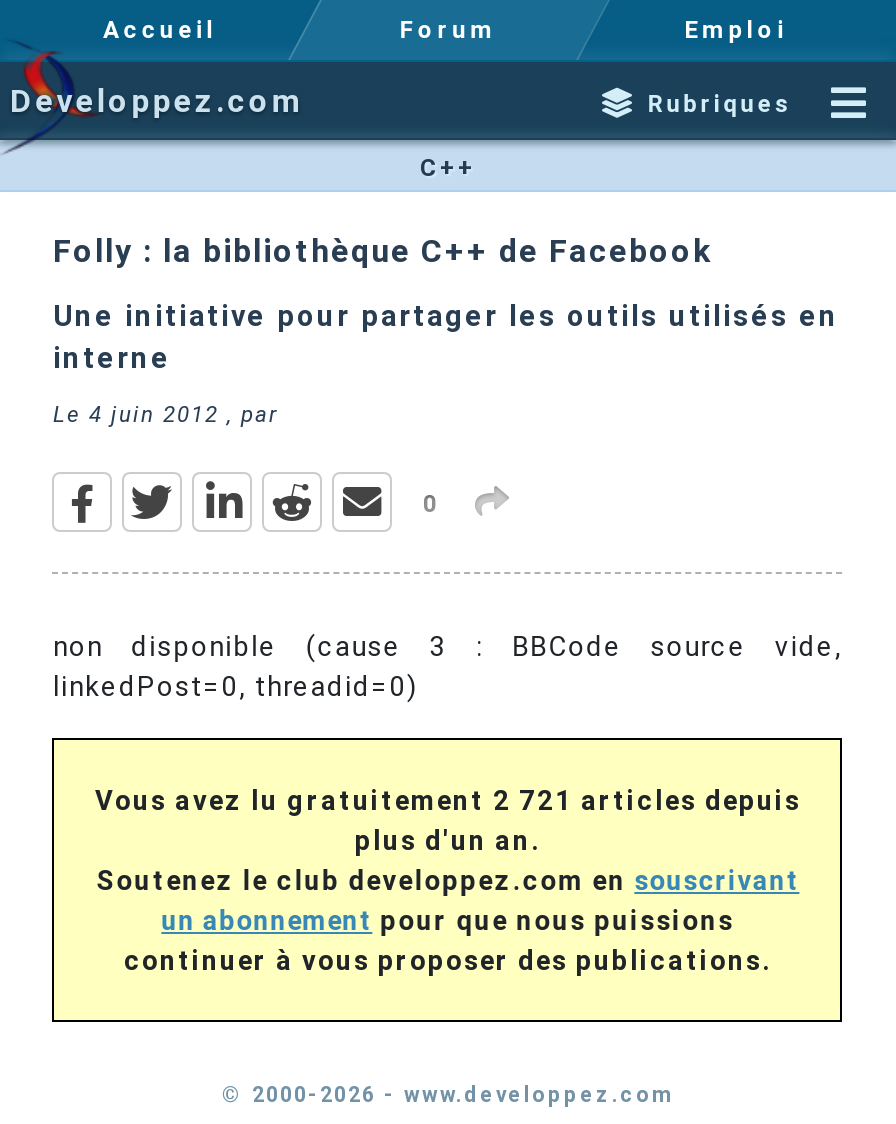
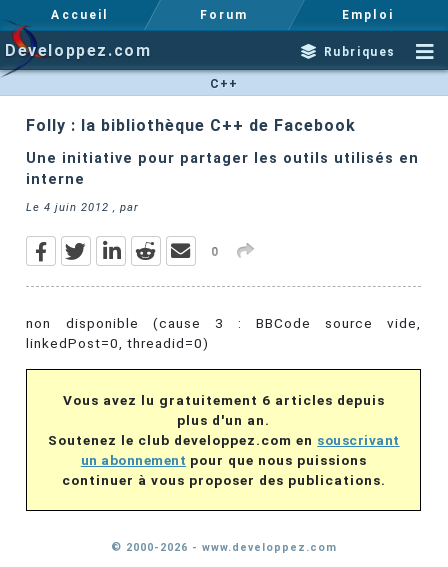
- Vous avez lu gratuitement 2 721 articles depuis
+ Vous avez lu gratuitement 6 articles depuis
